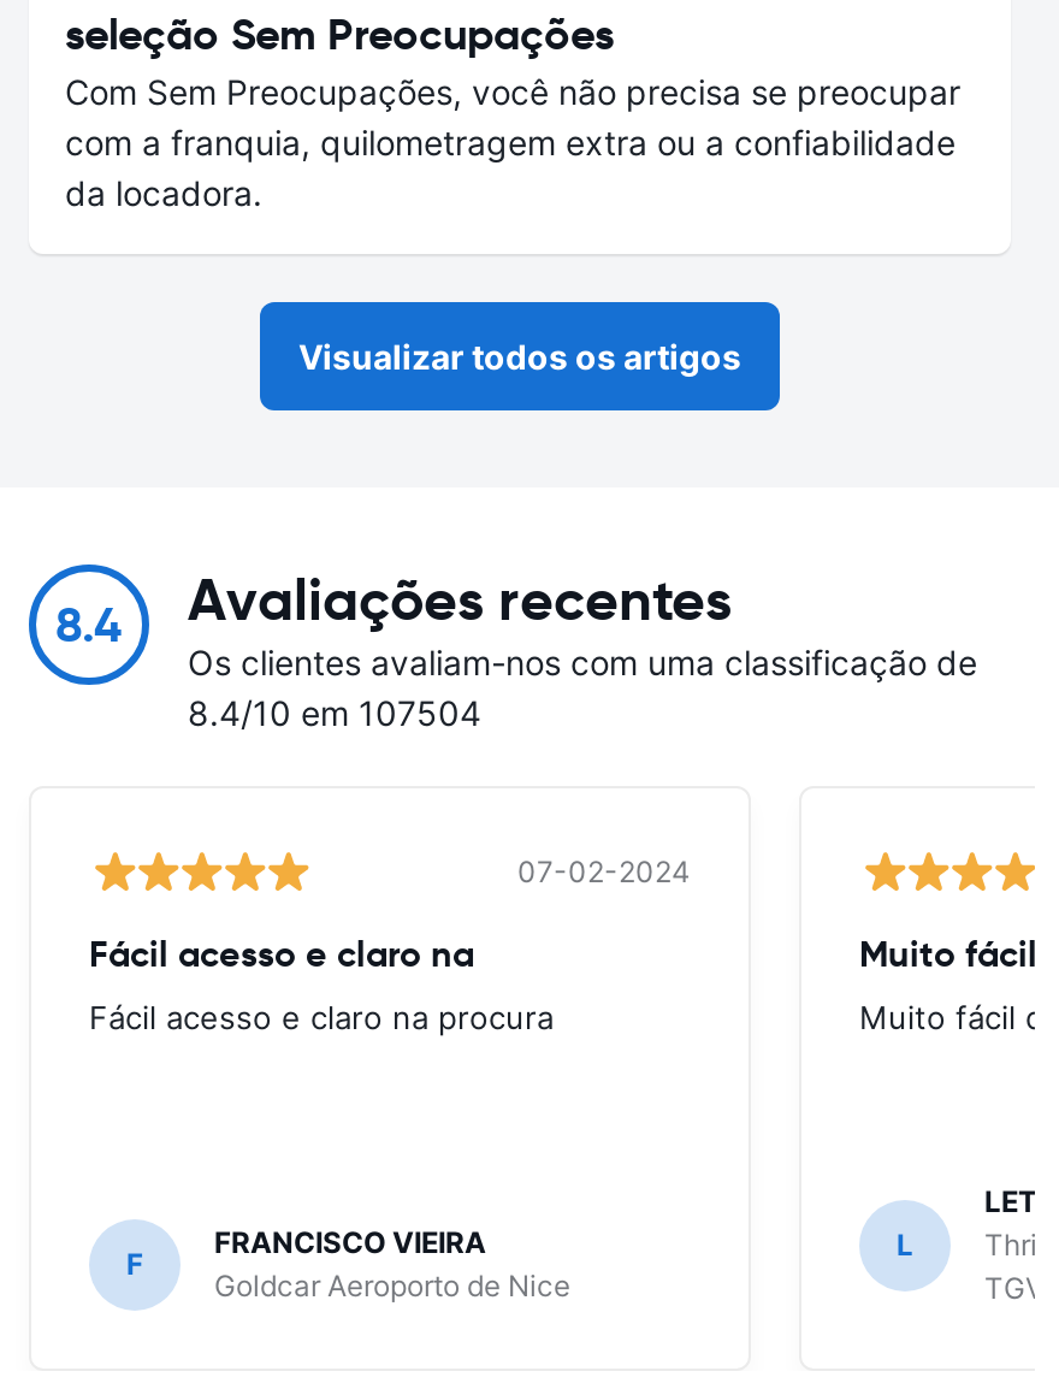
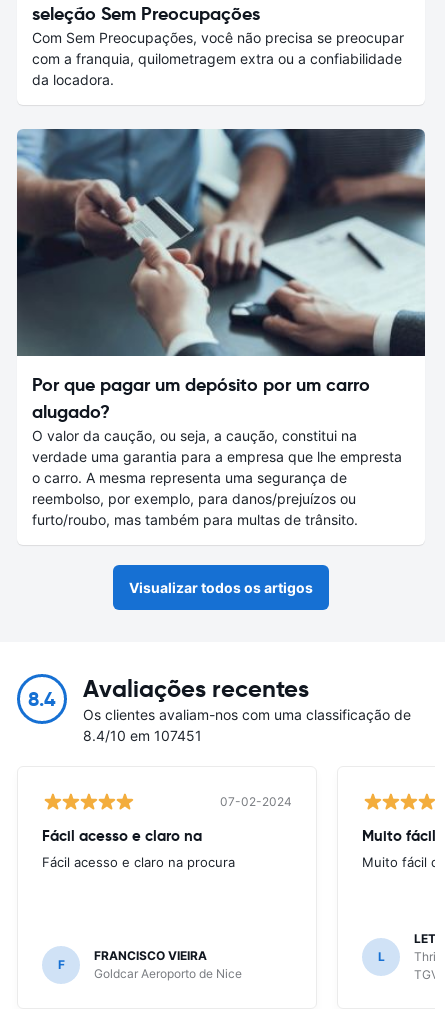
+ [image]
+ Por que pagar um depósito por um carro
+ alugado?
+ O valor da caução, ou seja, a caução, constitui na
+ verdade uma garantia para a empresa que lhe empresta
+ o carro. A mesma representa uma segurança de
+ reembolso, por exemplo, para danos/prejuízos ou
+ furto/roubo, mas também para multas de trânsito.

- 8.4/10 em 107504
+ 8.4/10 em 107451
